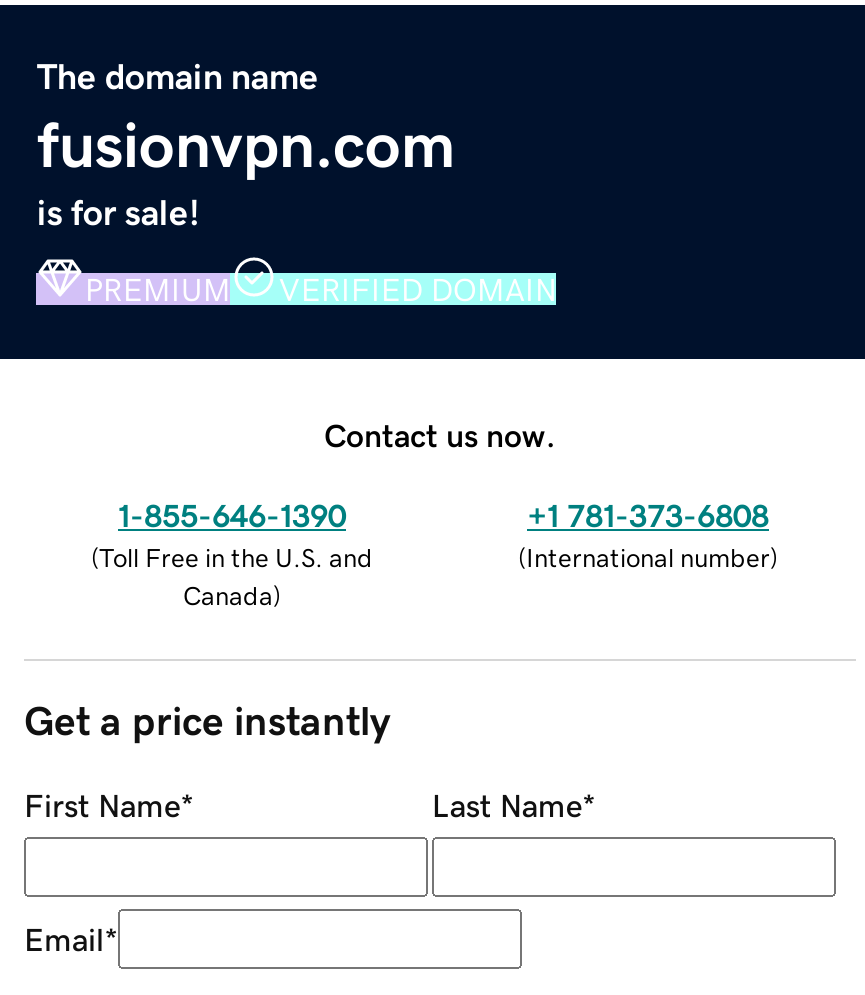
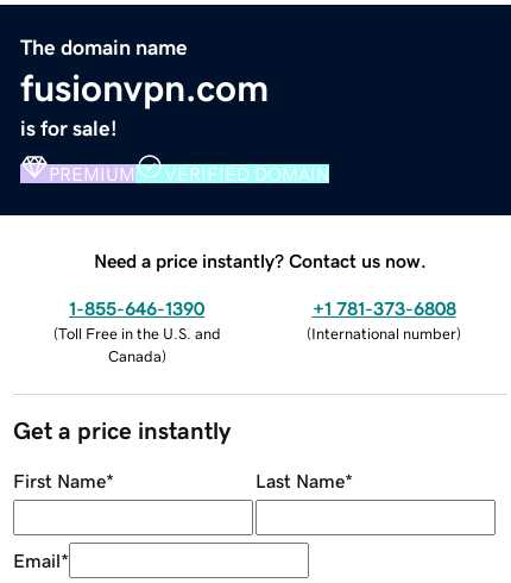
- Contact us now.
+ Need a price instantly? Contact us now.
